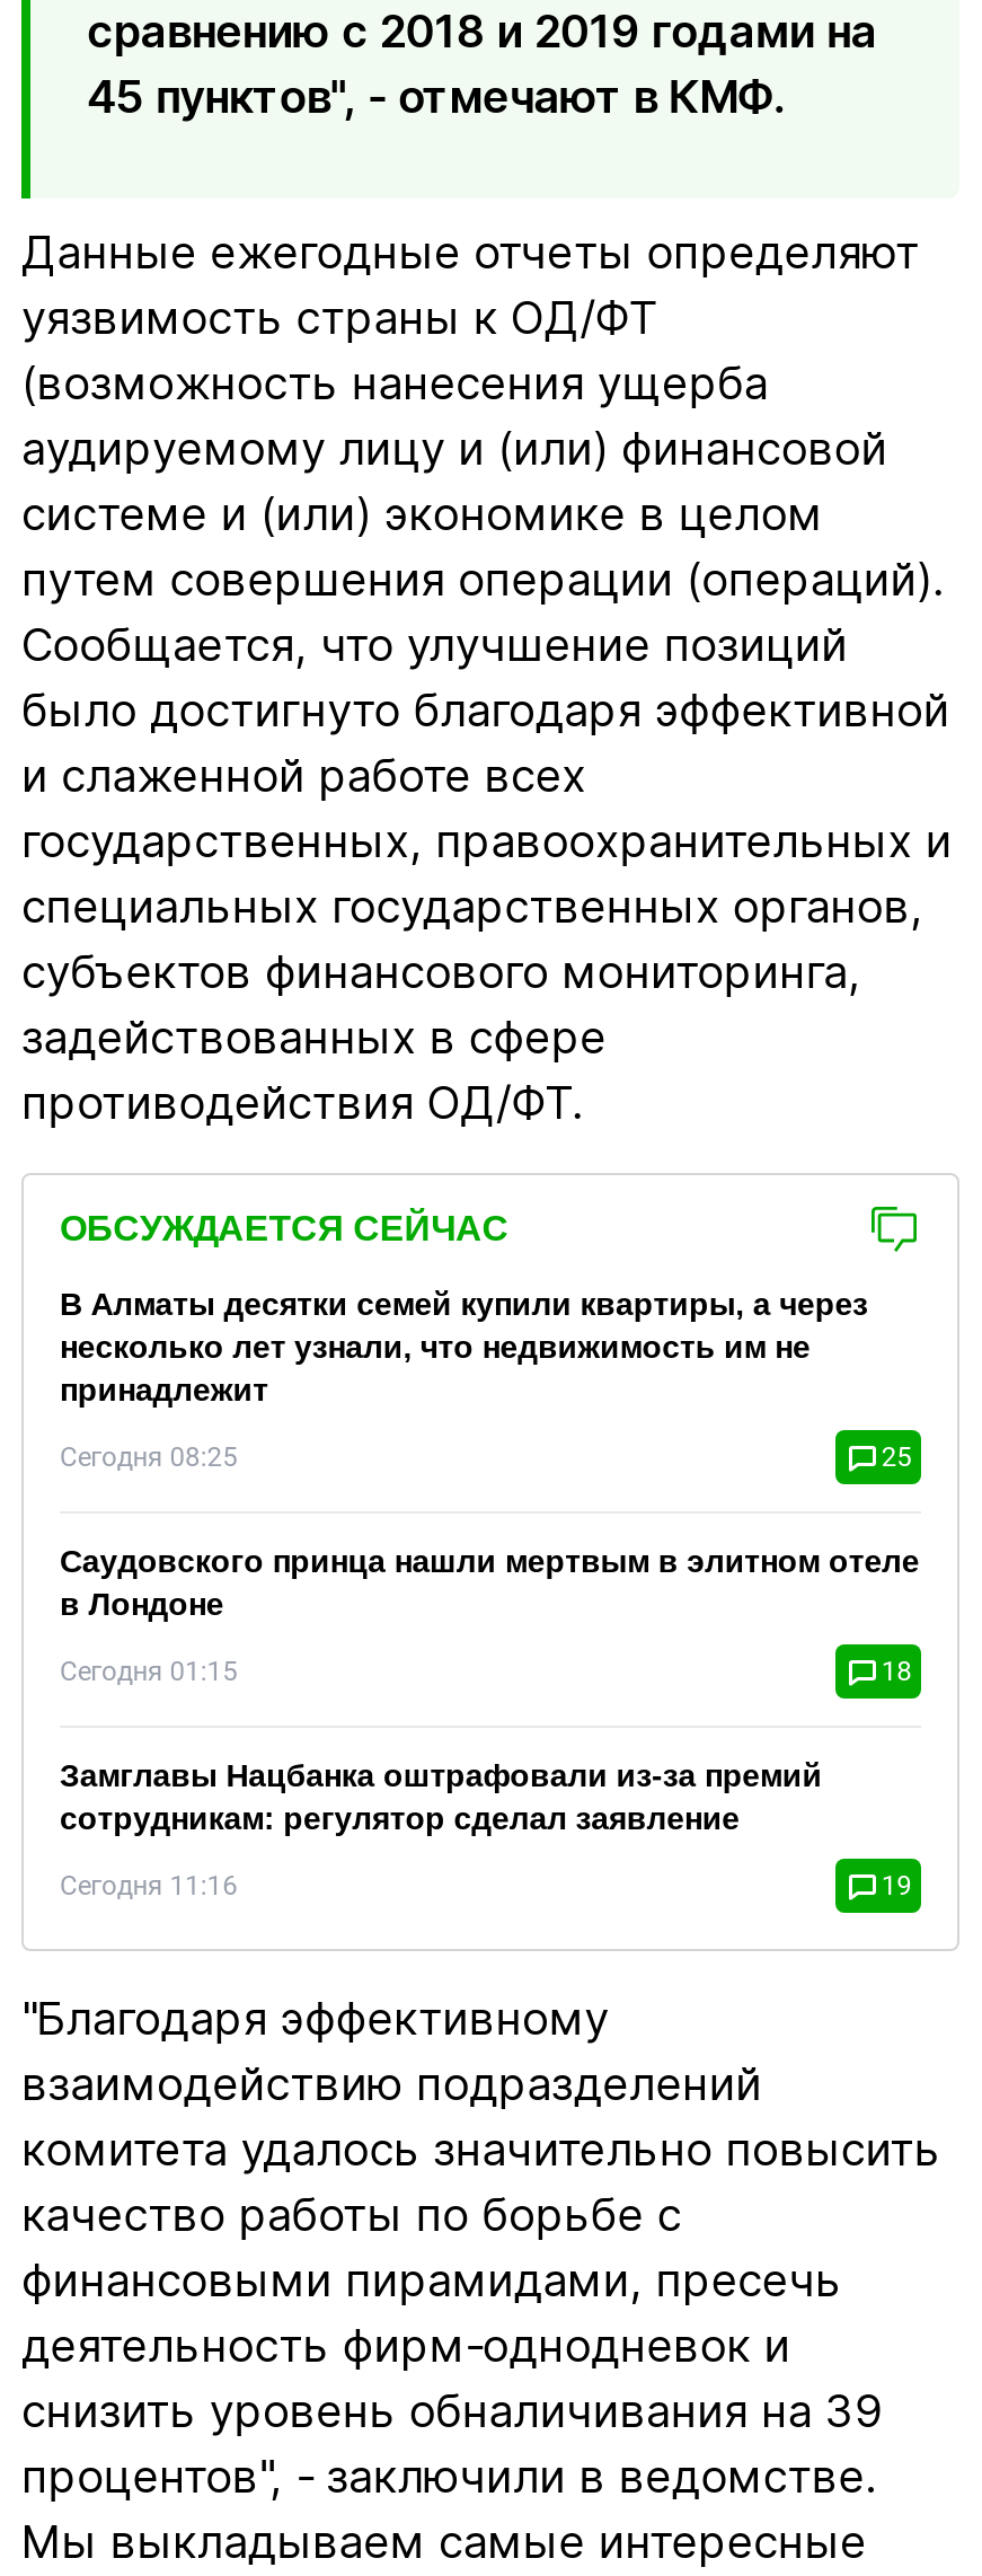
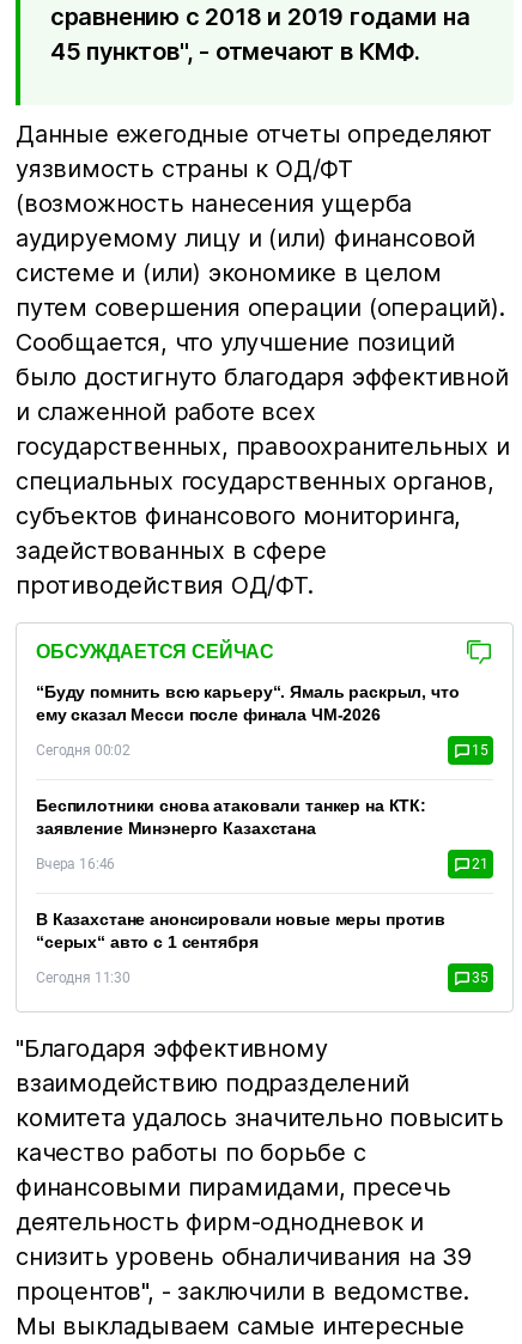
- В Алматы десятки семей купили квартиры, а через
- несколько лет узнали, что недвижимость им не
- принадлежит
+ “Буду помнить всю карьеру“. Ямаль раскрыл, что
+ ему сказал Месси после финала ЧМ-2026

- Сегодня 08:25
- 25
+ Сегодня 00:02
+ 15

- Саудовского принца нашли мертвым в элитном отеле
- в Лондоне
+ Беспилотники снова атаковали танкер на КТК:
+ заявление Минэнерго Казахстана

- Сегодня 01:15
- 18
+ Вчера 16:46
+ 21

- Замглавы Нацбанка оштрафовали из-за премий
- сотрудникам: регулятор сделал заявление
+ В Казахстане анонсировали новые меры против
+ “серых“ авто с 1 сентября

- Сегодня 11:16
- 19
+ Сегодня 11:30
+ 35
